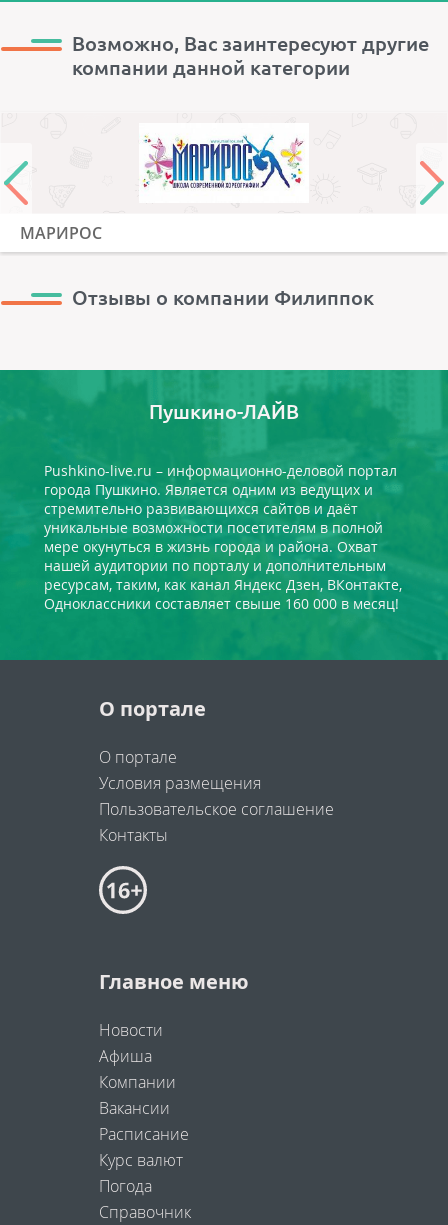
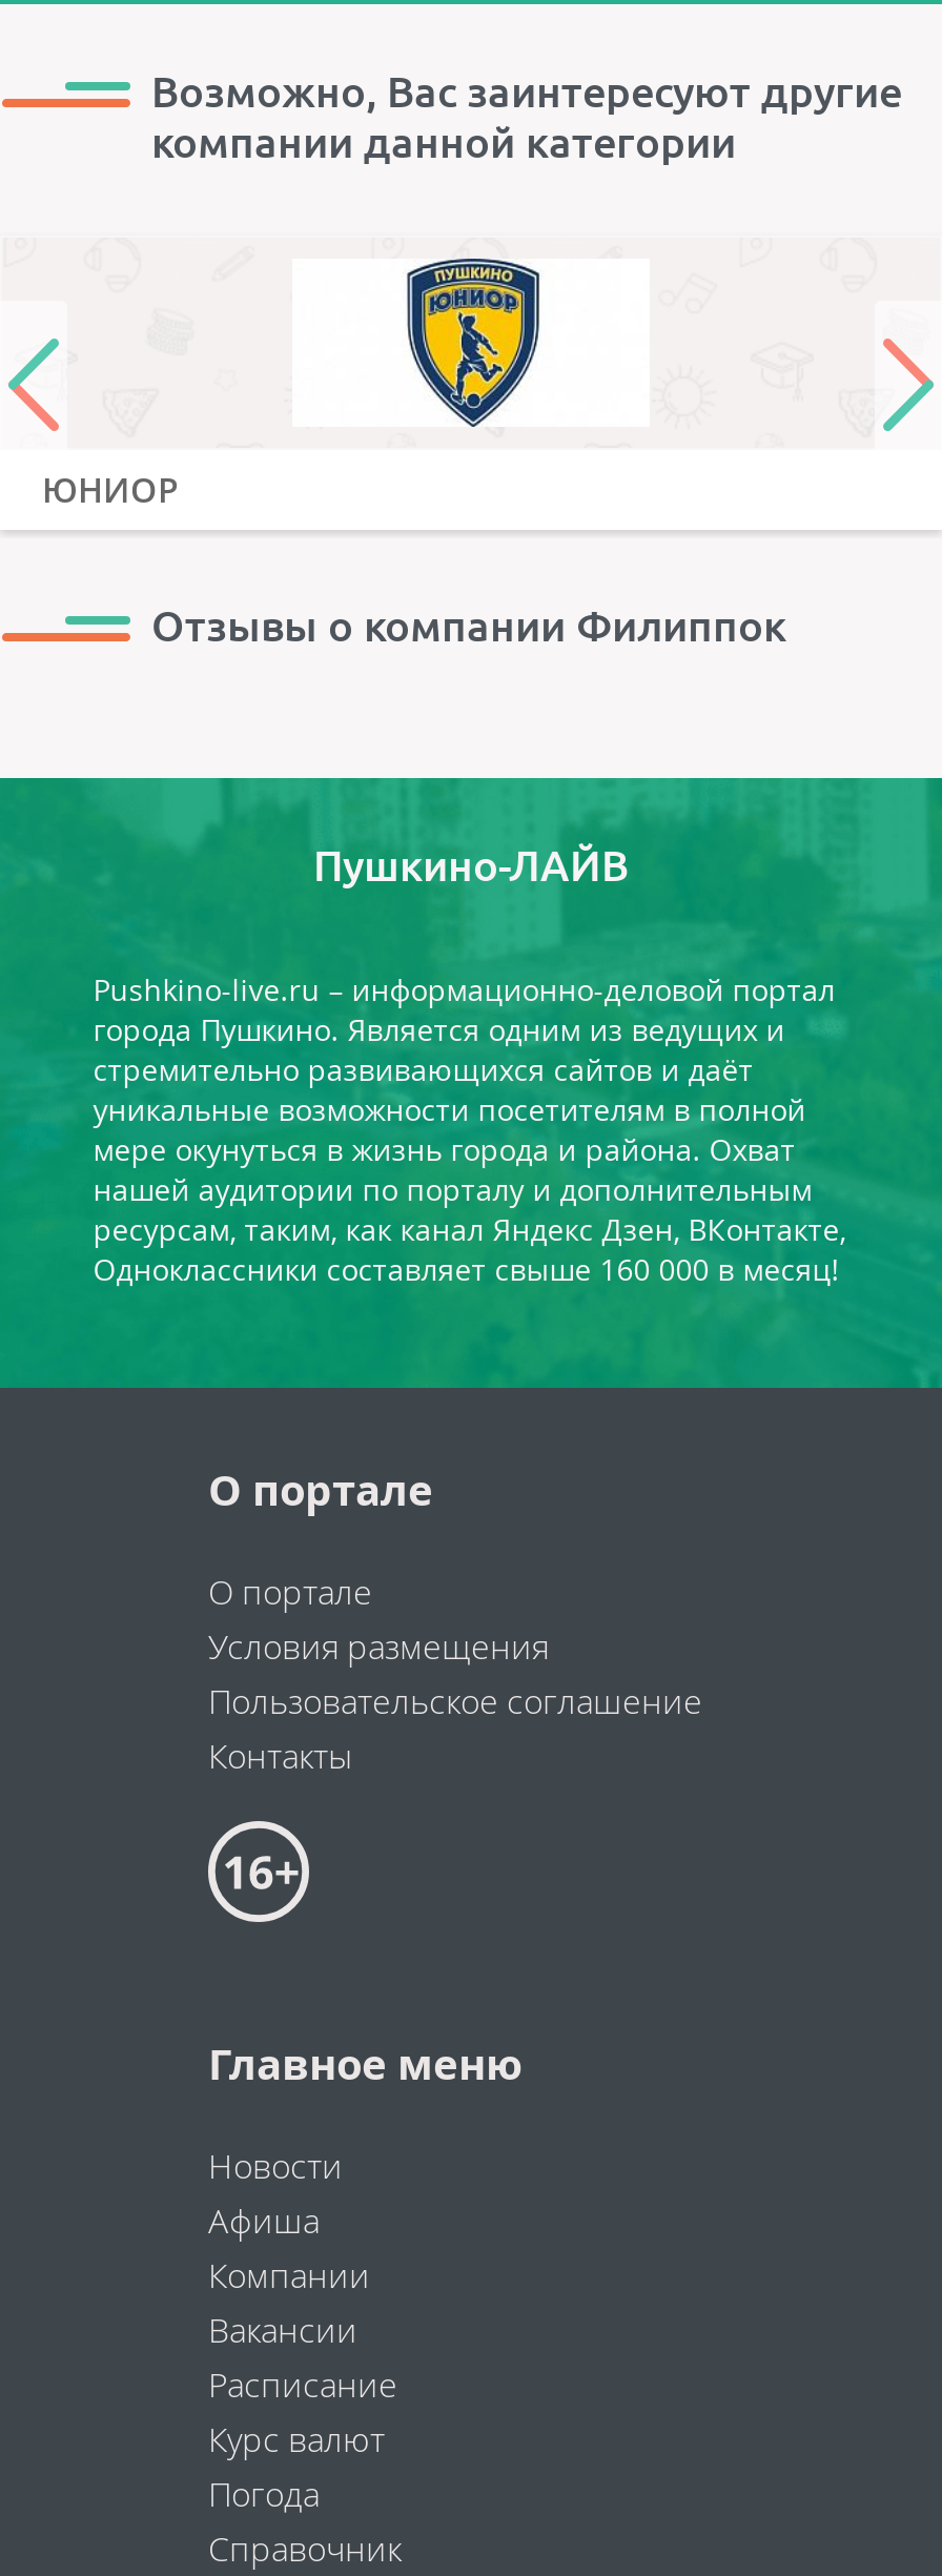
- [image]
+ [image]

- МАРИРОС
+ ЮНИОР
